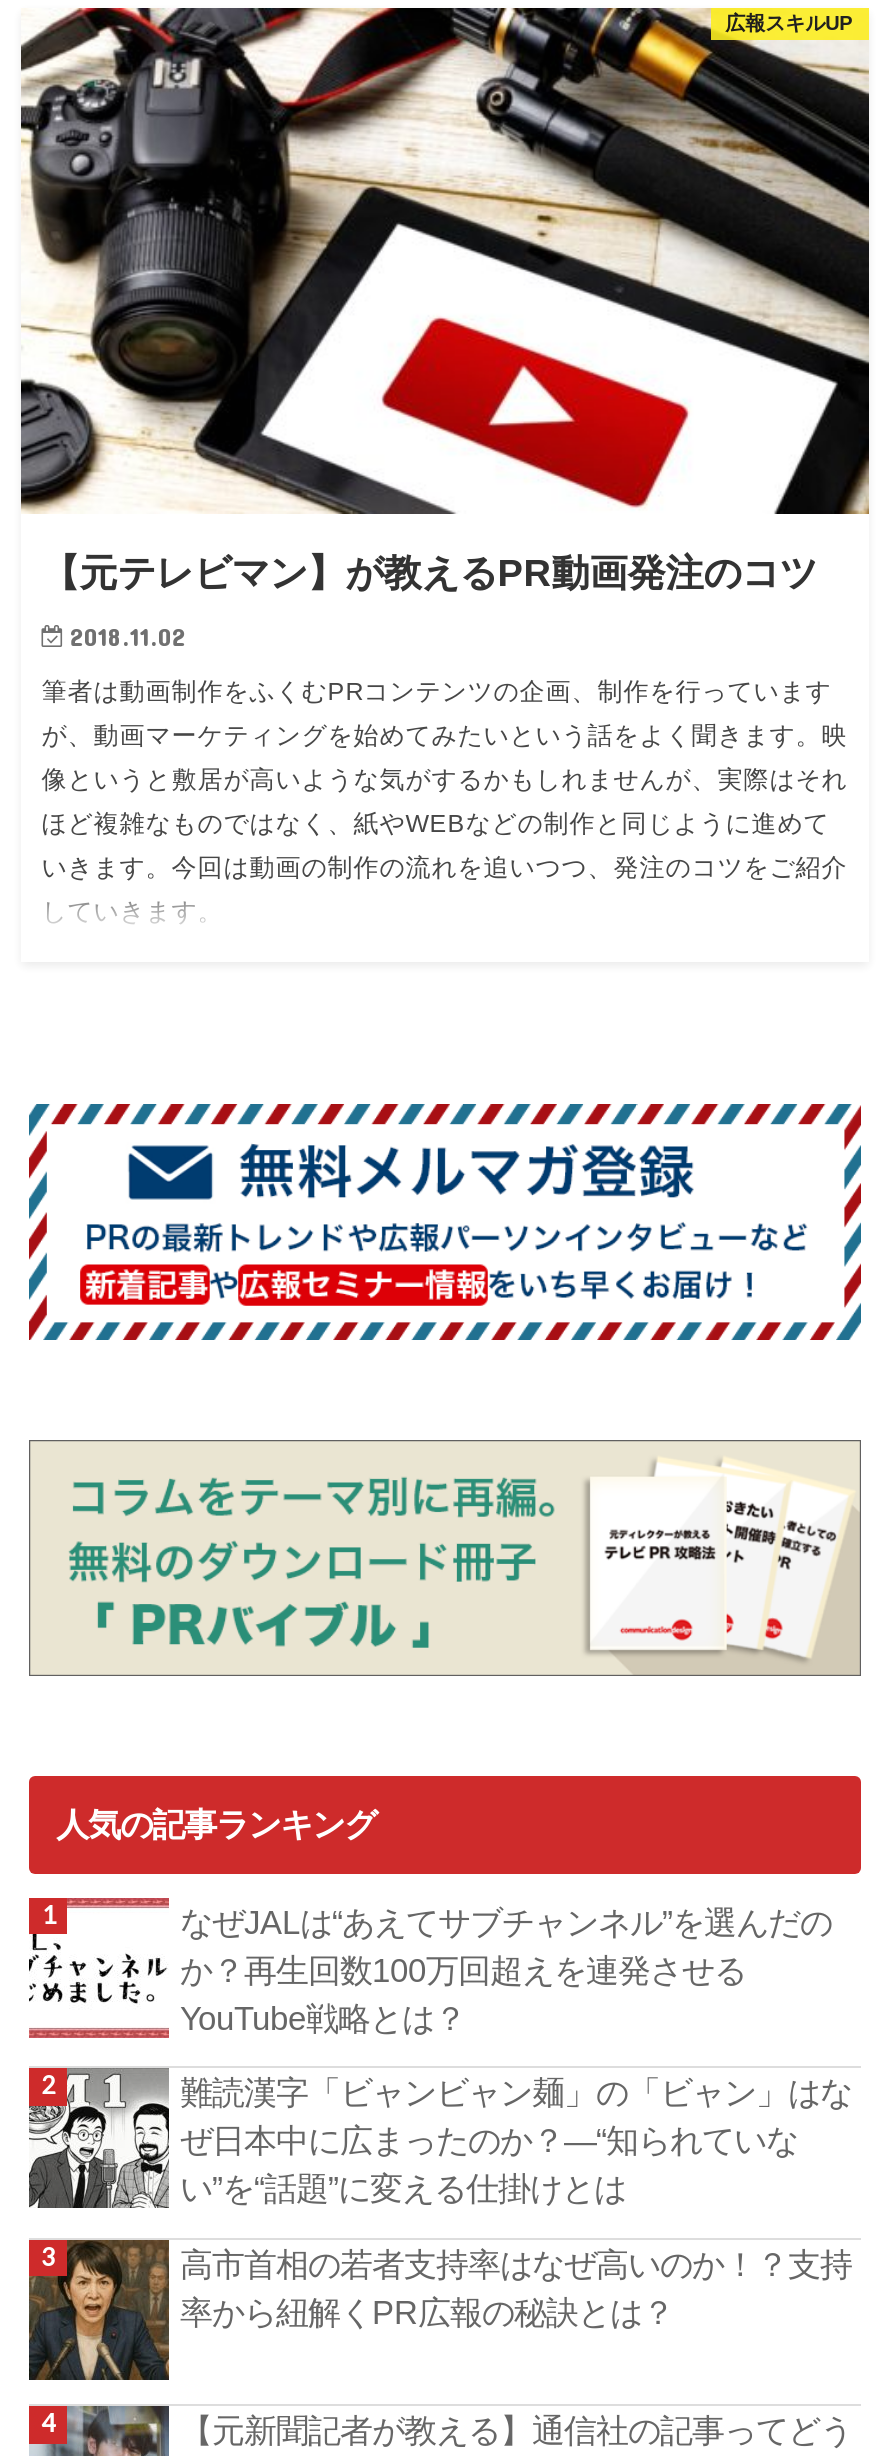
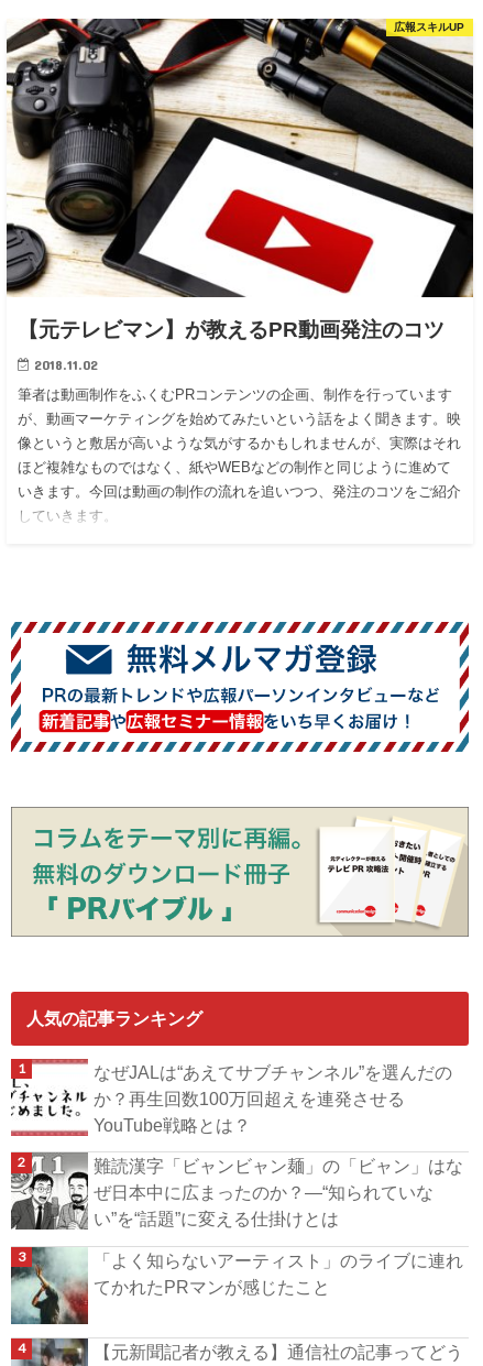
- [image]
- 高市首相の若者支持率はなぜ高いのか！？支持
- 率から紐解くPR広報の秘訣とは？
+ [image]
+ 「よく知らないアーティスト」のライブに連れ
+ てかれたPRマンが感じたこと
